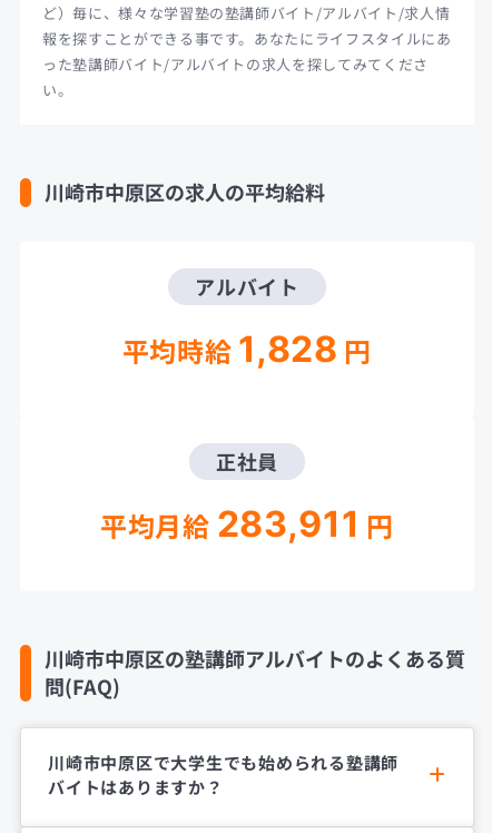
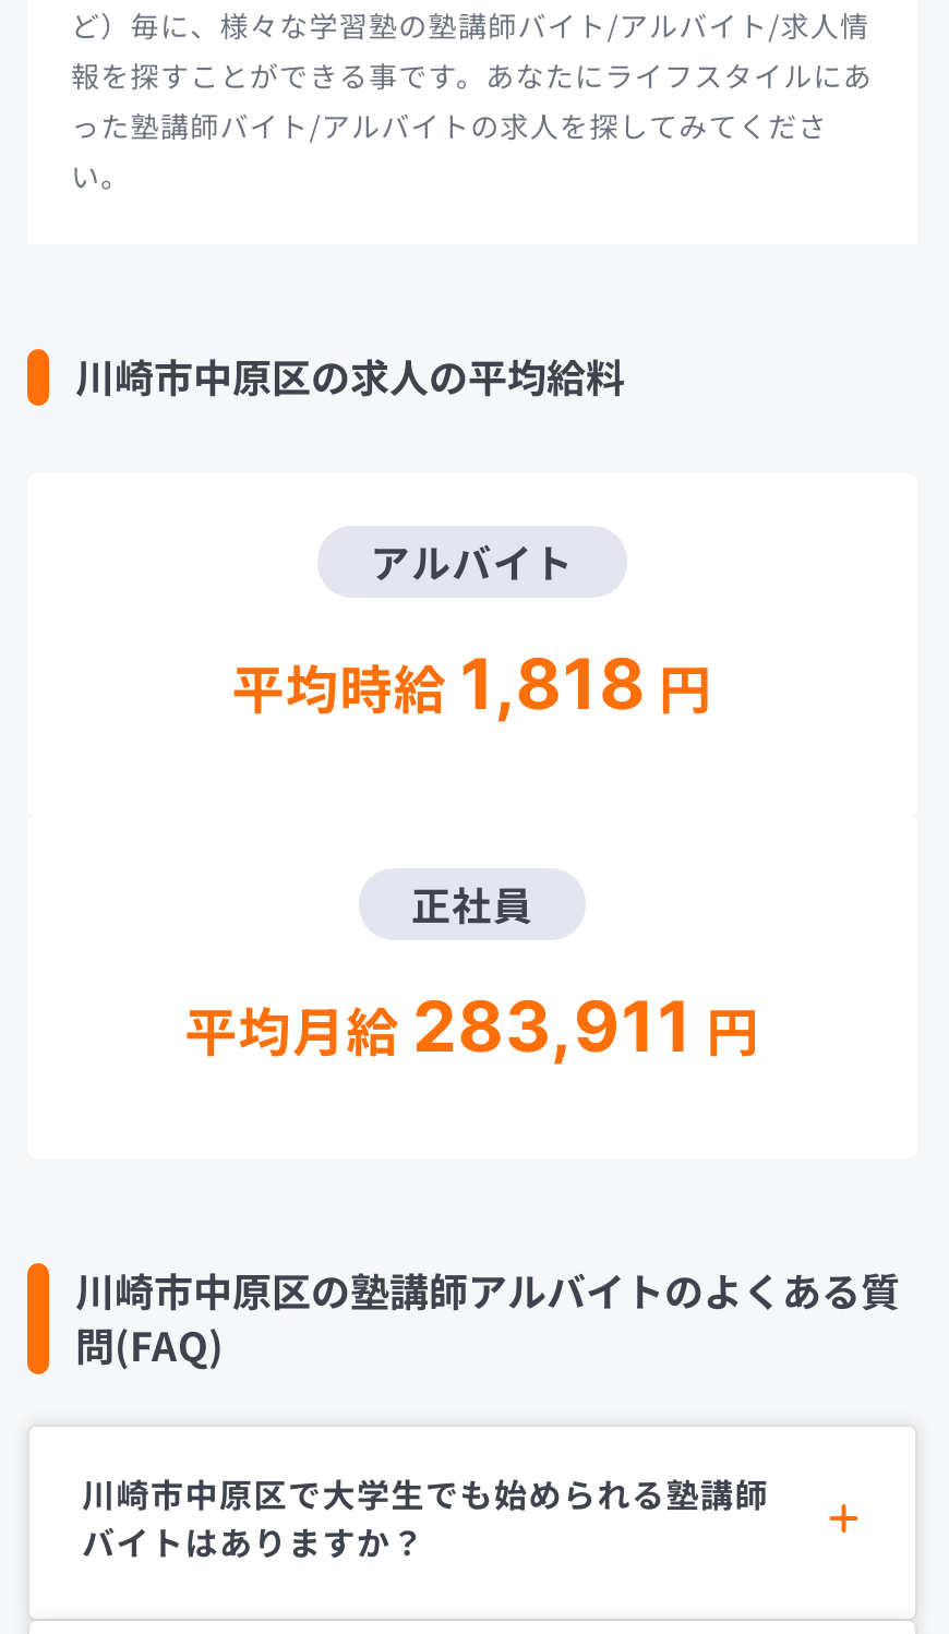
- 平均時給1,828円
+ 平均時給1,818円
